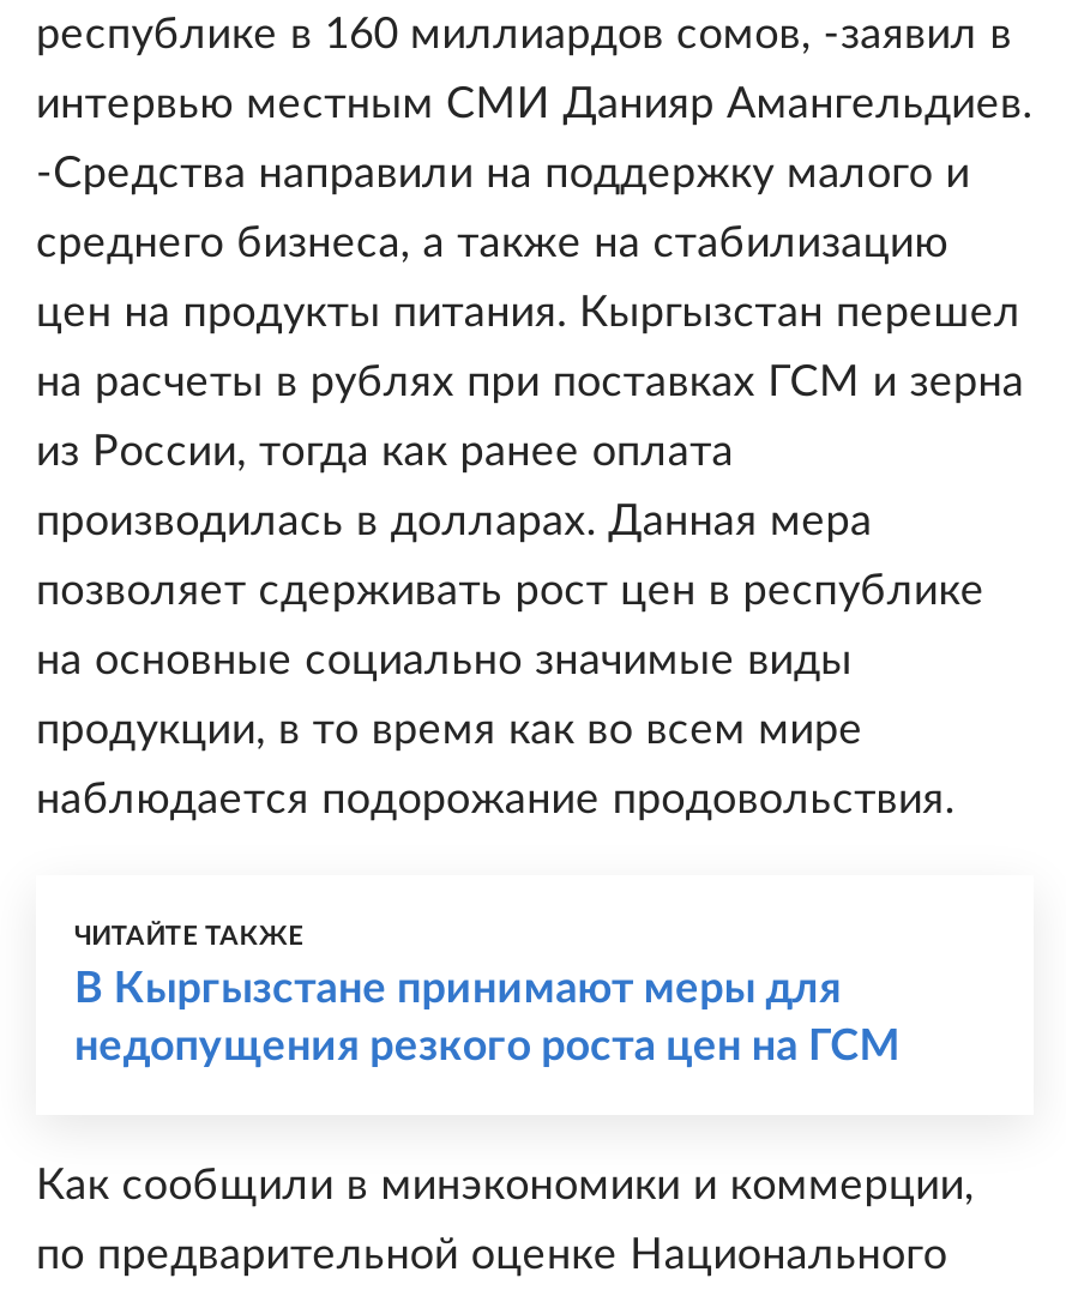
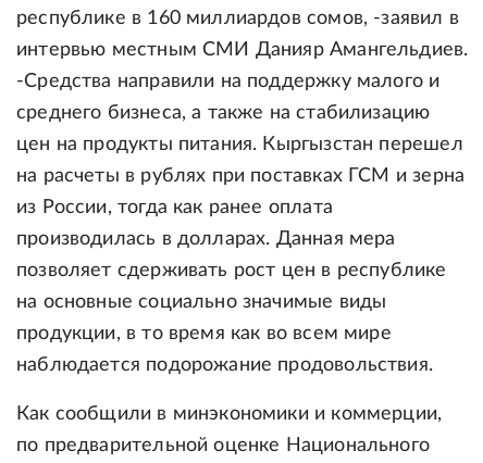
- ЧИТАЙТЕ ТАКЖЕ
- В Кыргызстане принимают меры для
- недопущения резкого роста цен на ГСМ
